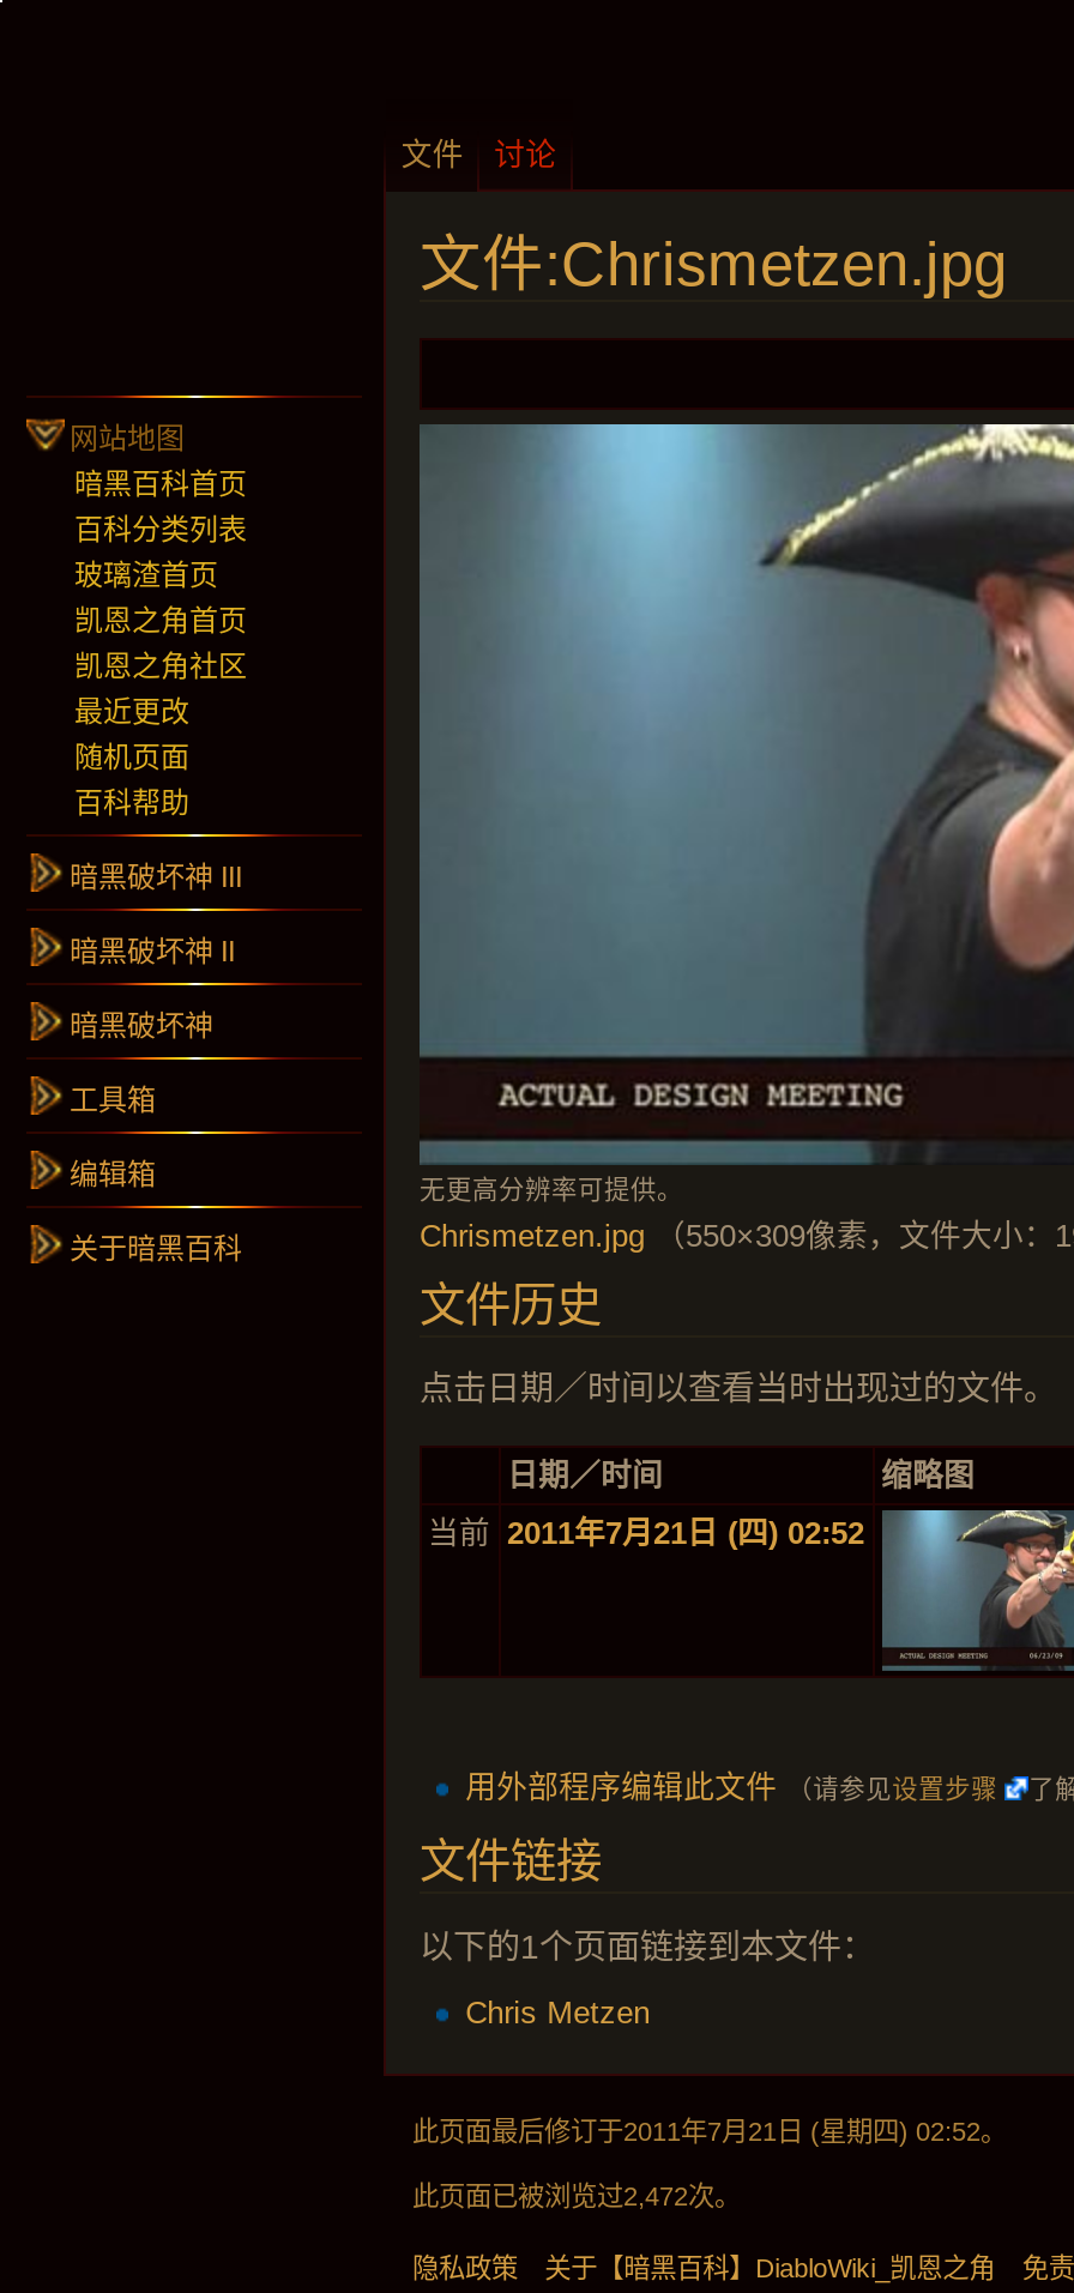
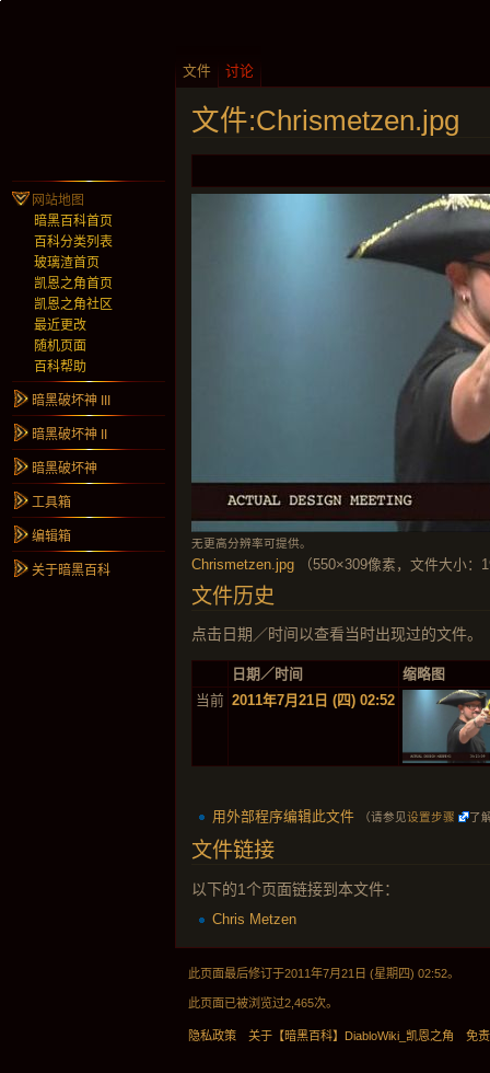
- 此页面已被浏览过2,472次。
+ 此页面已被浏览过2,465次。
